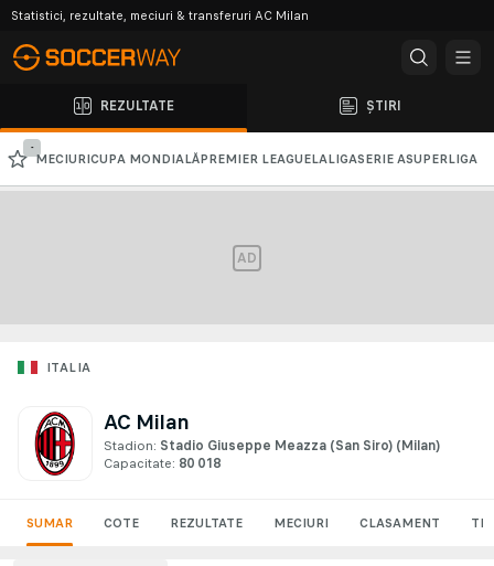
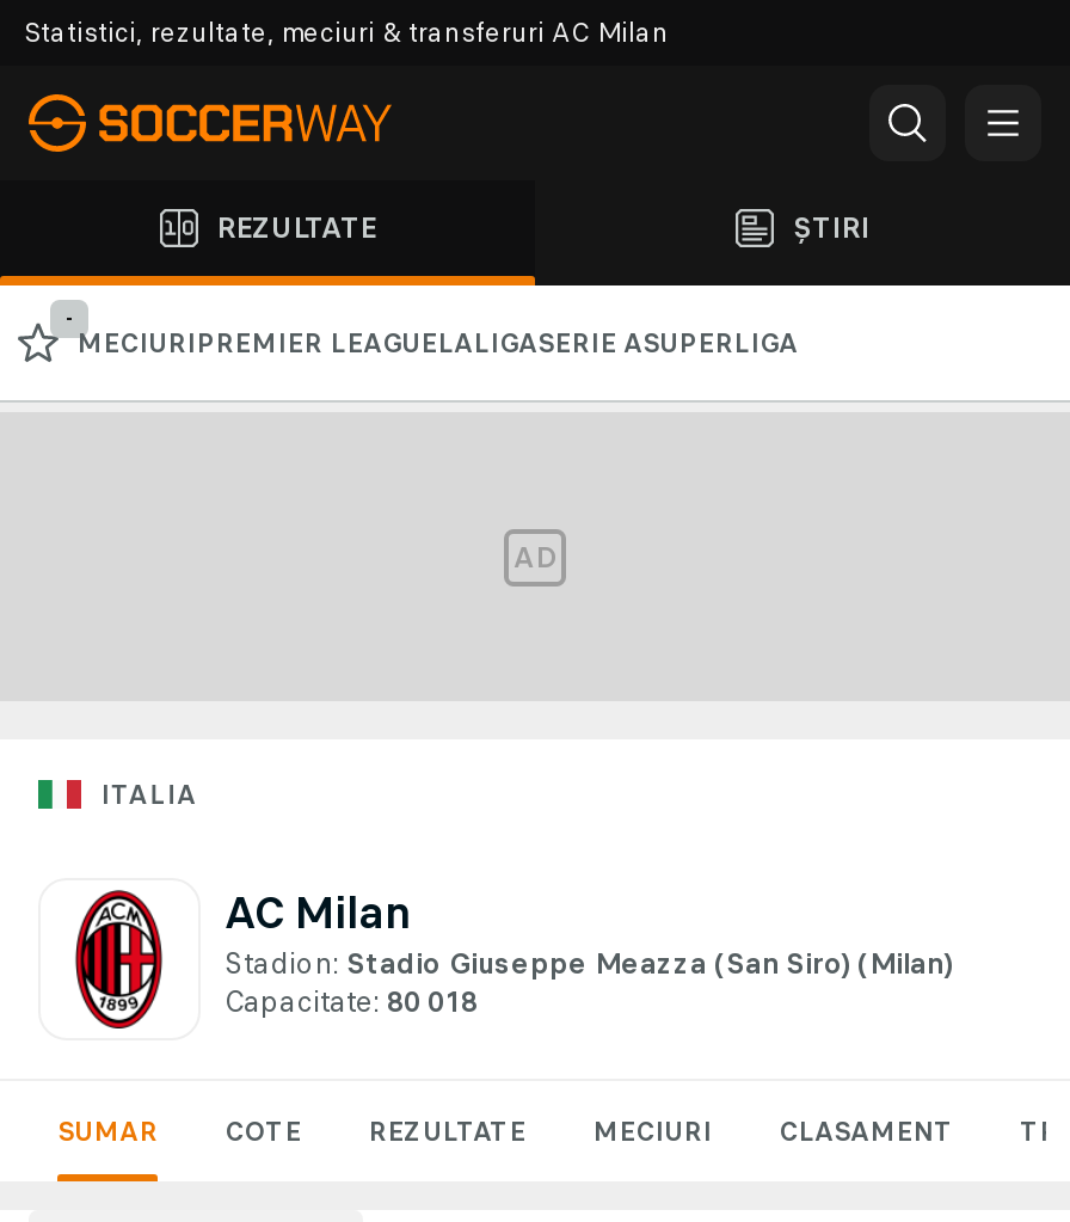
- MECIURI CUPA MONDIALĂPREMIER LEAGUELALIGASERIE ASUPERLIGA
+ MECIURI PREMIER LEAGUELALIGASERIE ASUPERLIGA
